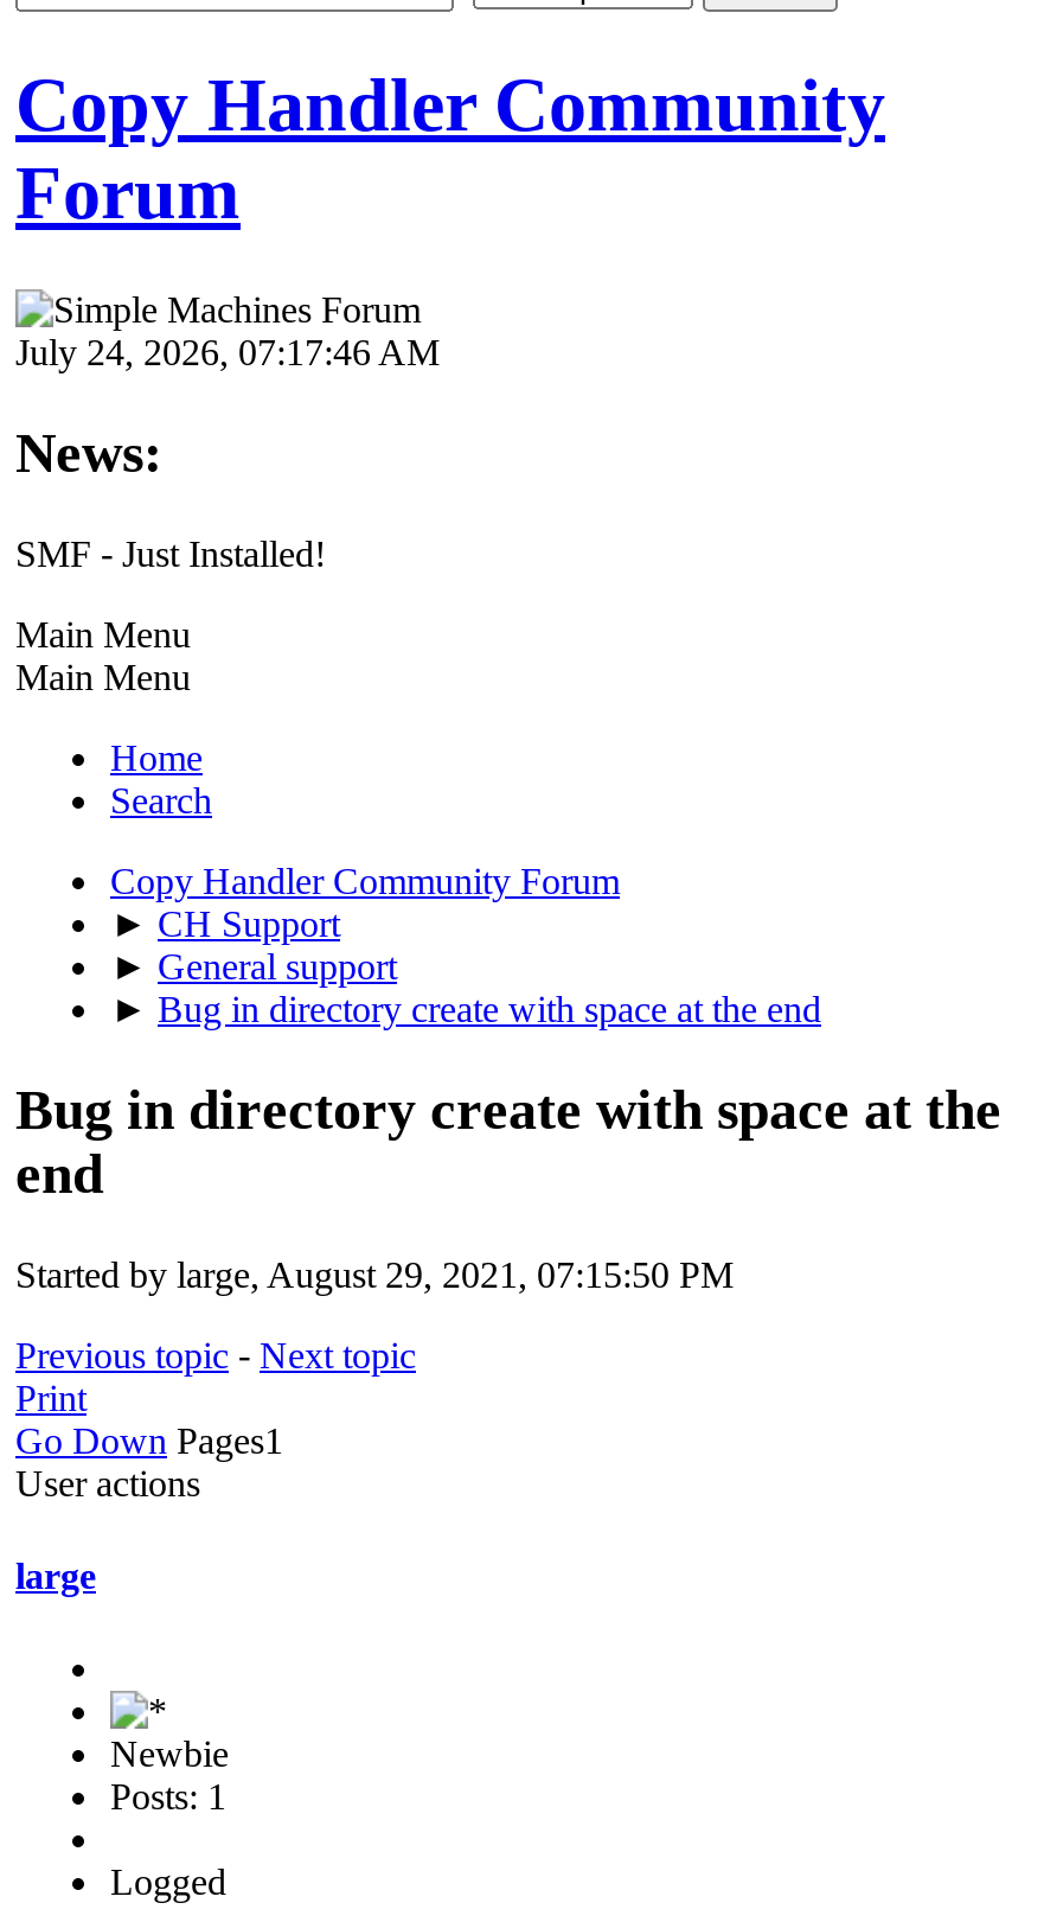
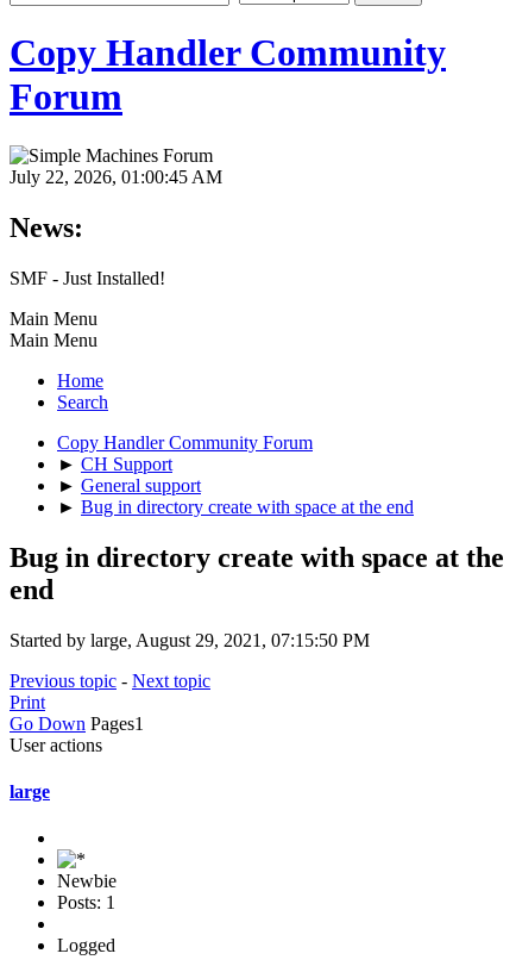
- July 24, 2026, 07:17:46 AM
+ July 22, 2026, 01:00:45 AM
